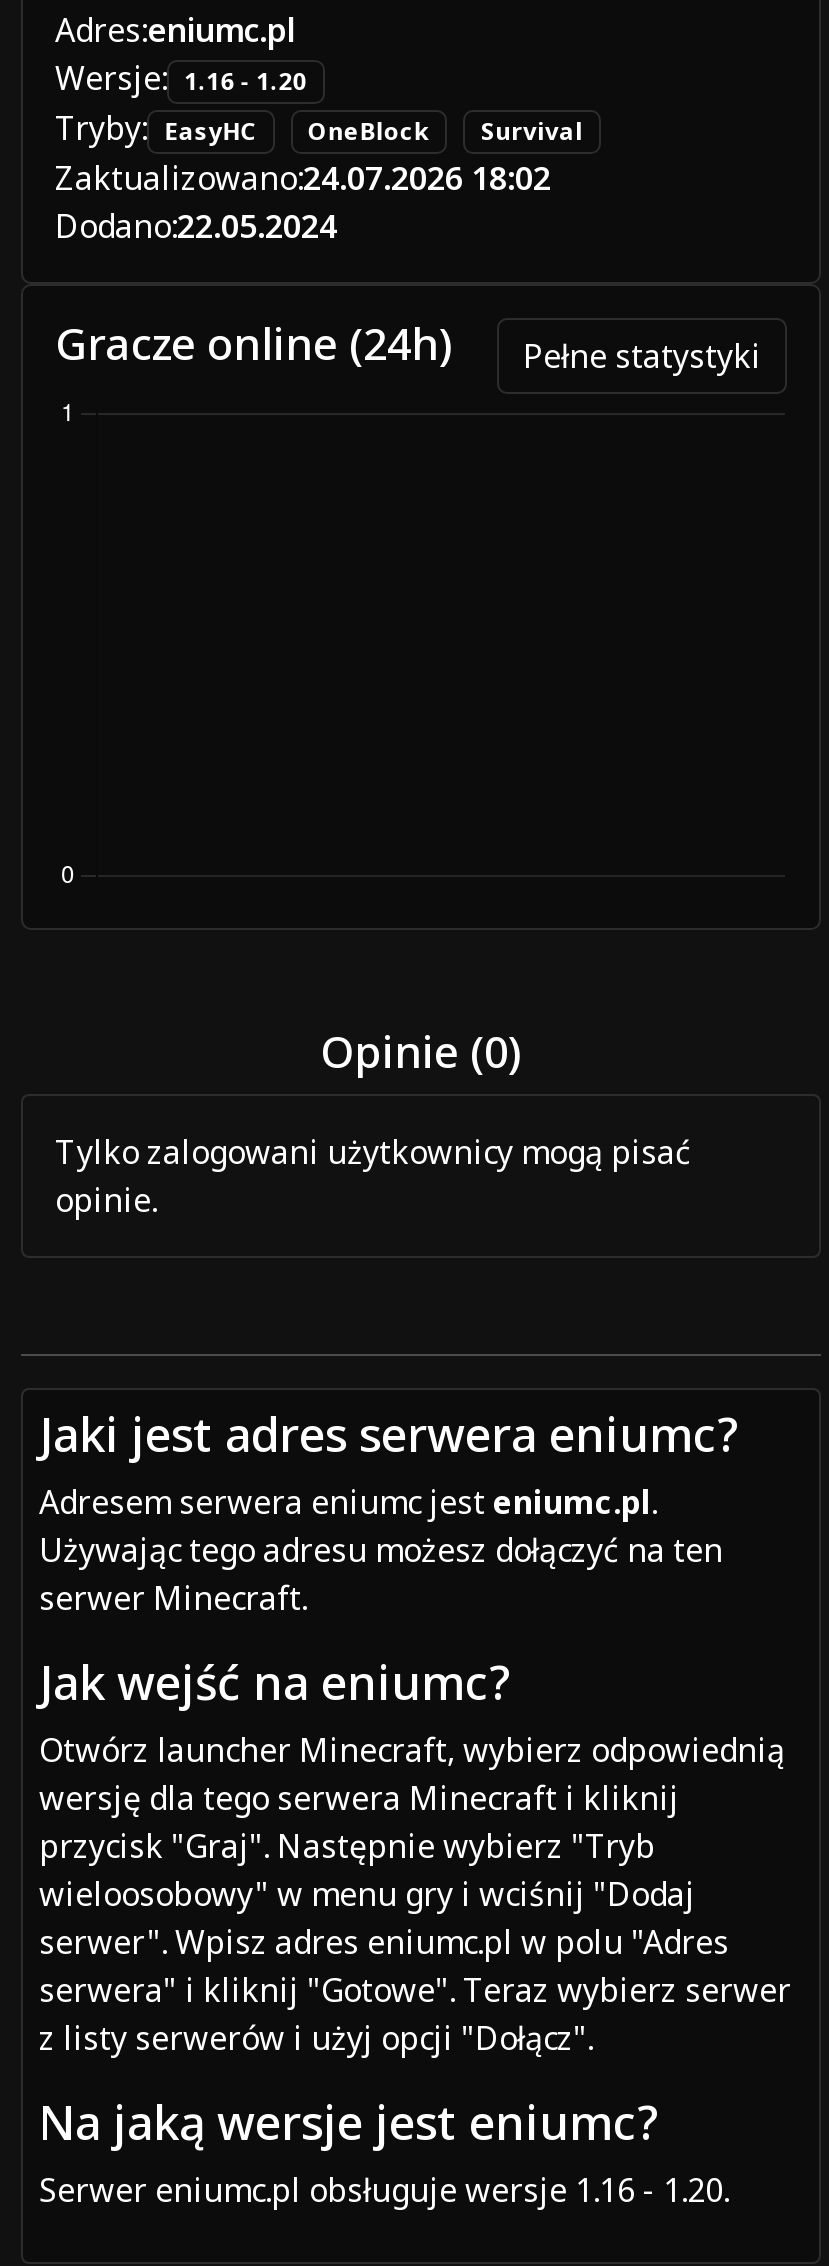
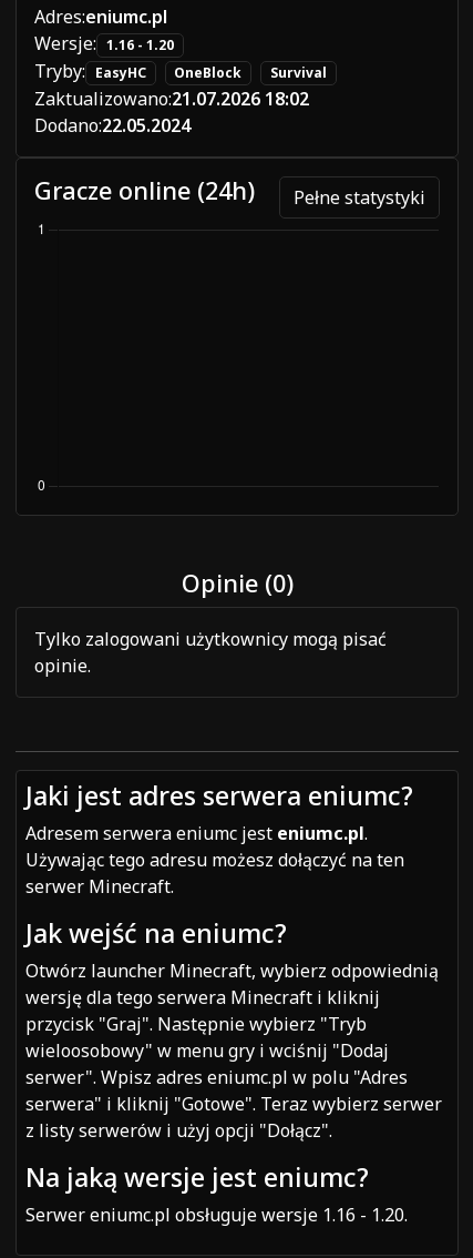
- Zaktualizowano:24.07.2026 18:02
+ Zaktualizowano:21.07.2026 18:02
